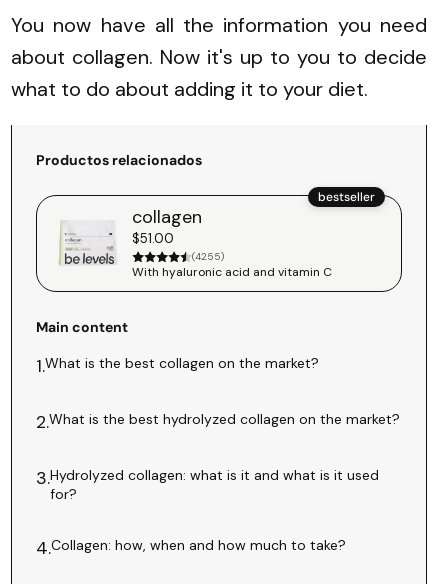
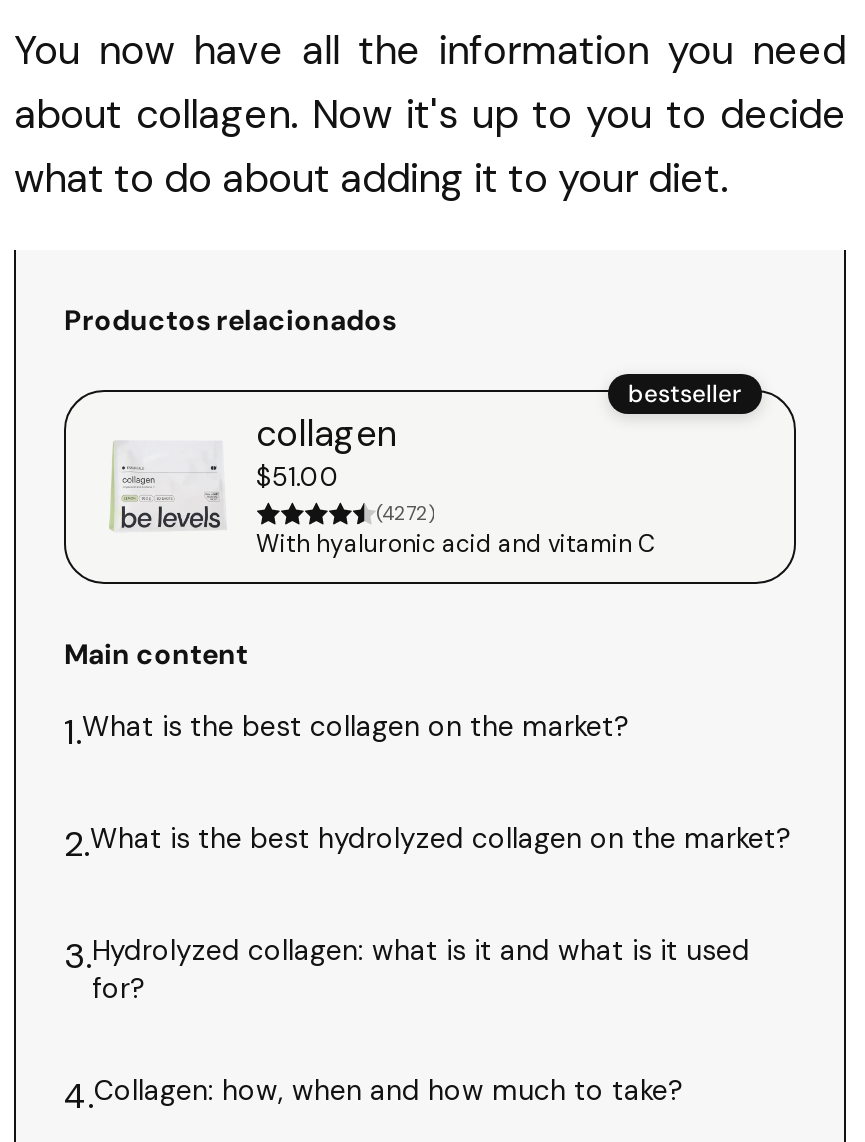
- (4255)
+ (4272)
